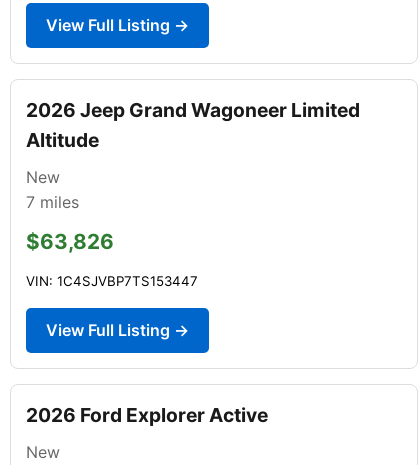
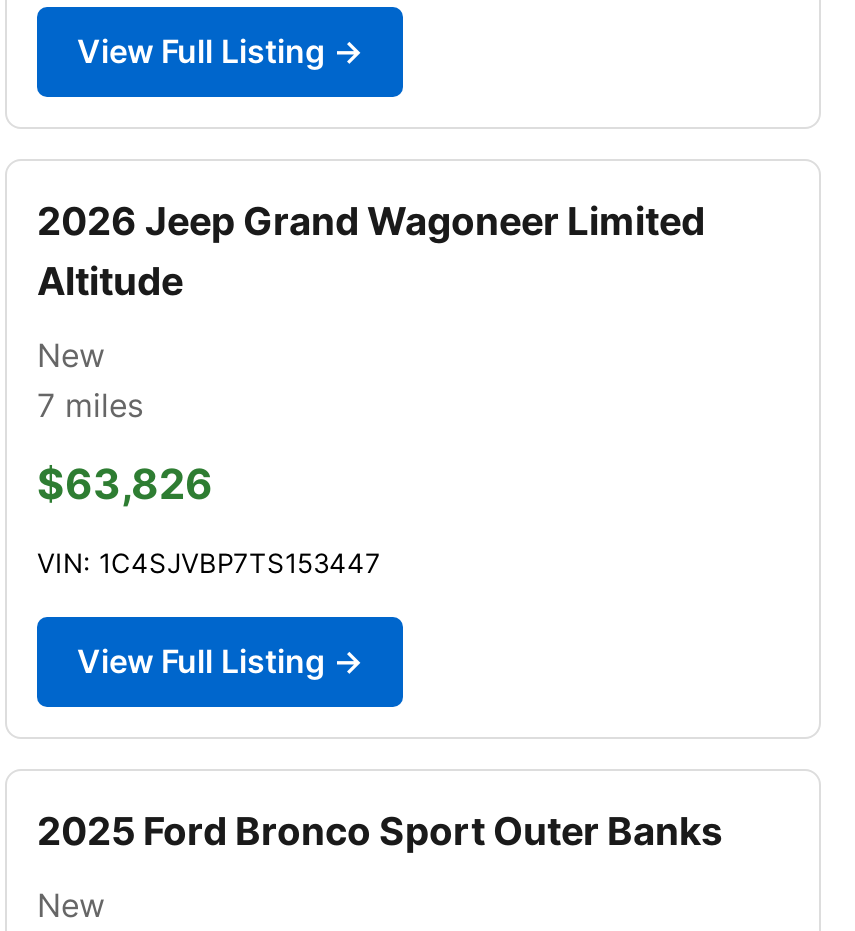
- 2026 Ford Explorer Active
+ 2025 Ford Bronco Sport Outer Banks
